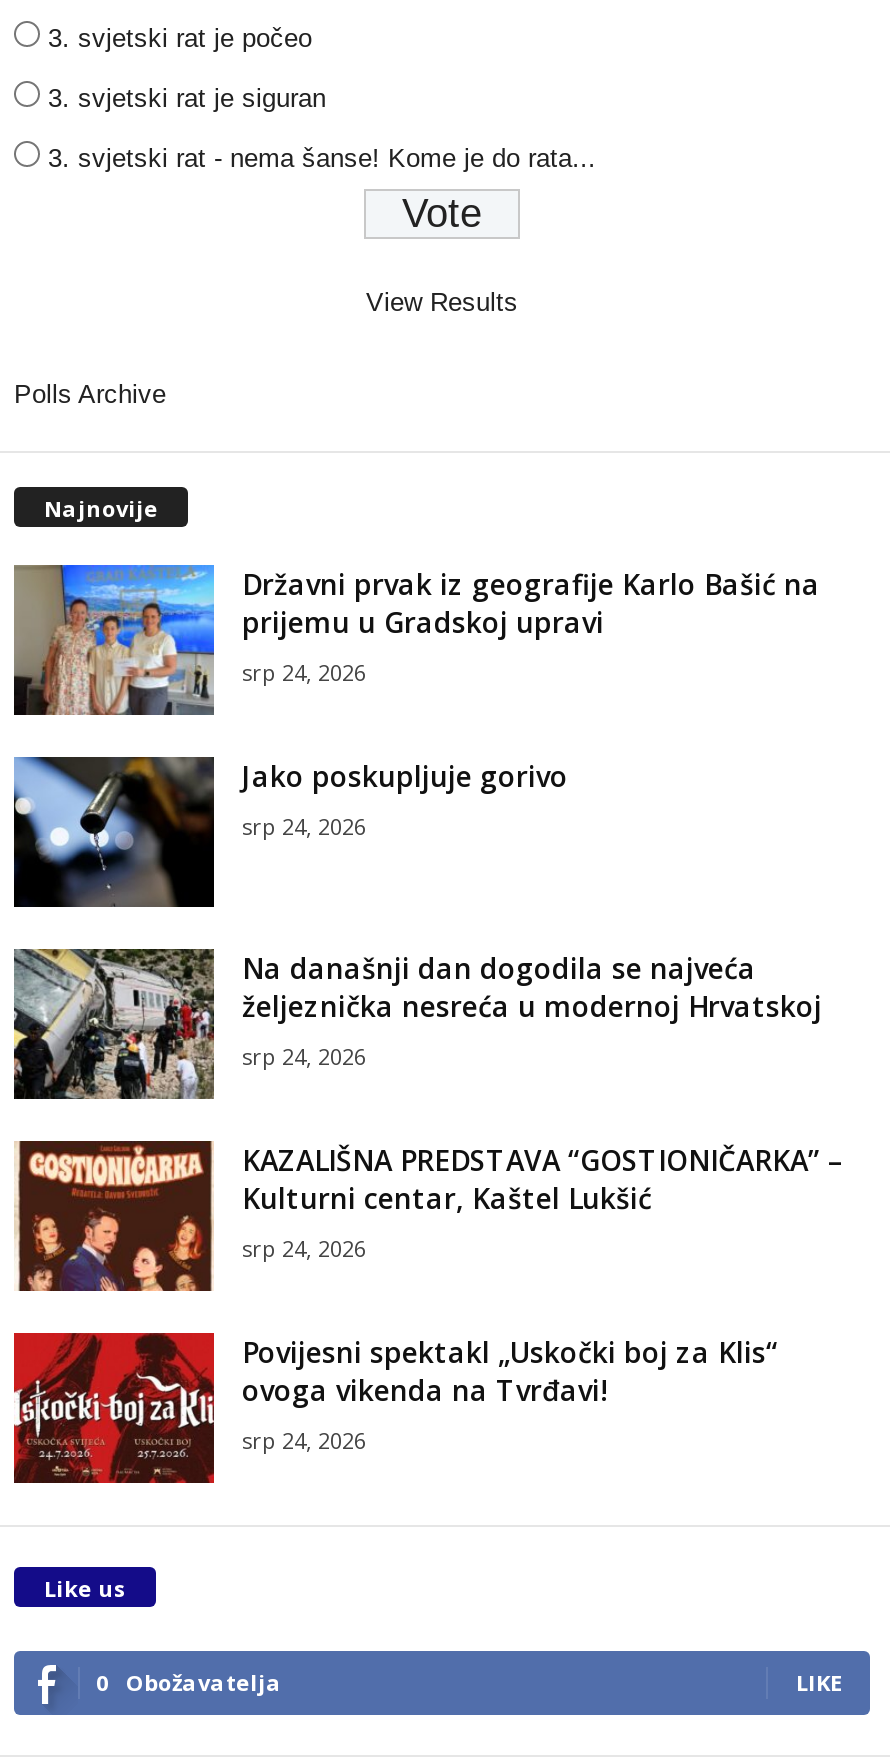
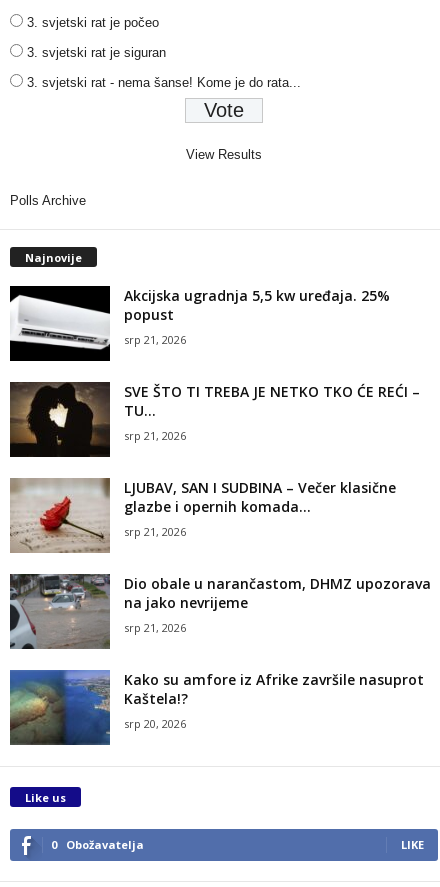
- [image]
- Državni prvak iz geografije Karlo Bašić na
- prijemu u Gradskoj upravi
- srp 24, 2026
+ [image]
+ Akcijska ugradnja 5,5 kw uređaja. 25%
+ popust
+ srp 21, 2026

- [image]
- Jako poskupljuje gorivo
- srp 24, 2026
+ [image]
+ SVE ŠTO TI TREBA JE NETKO TKO ĆE REĆI –
+ TU...
+ srp 21, 2026

- [image]
- Na današnji dan dogodila se najveća
- željeznička nesreća u modernoj Hrvatskoj
- srp 24, 2026
+ [image]
+ LJUBAV, SAN I SUDBINA – Večer klasične
+ glazbe i opernih komada...
+ srp 21, 2026

- [image]
- KAZALIŠNA PREDSTAVA “GOSTIONIČARKA” –
- Kulturni centar, Kaštel Lukšić
- srp 24, 2026
+ [image]
+ Dio obale u narančastom, DHMZ upozorava
+ na jako nevrijeme
+ srp 21, 2026

- [image]
- Povijesni spektakl „Uskočki boj za Klis“
- ovoga vikenda na Tvrđavi!
- srp 24, 2026
+ [image]
+ Kako su amfore iz Afrike završile nasuprot
+ Kaštela!?
+ srp 20, 2026
